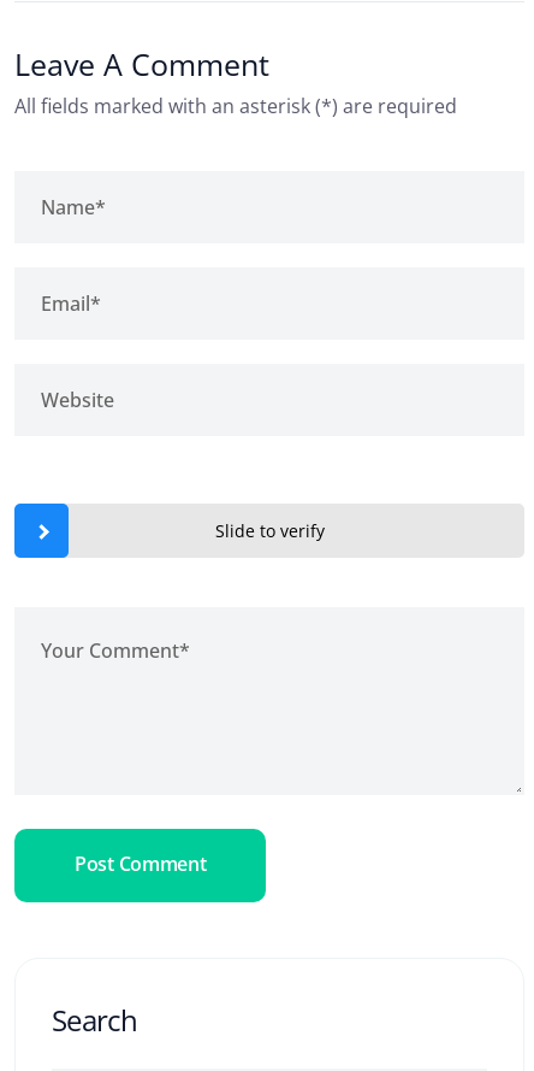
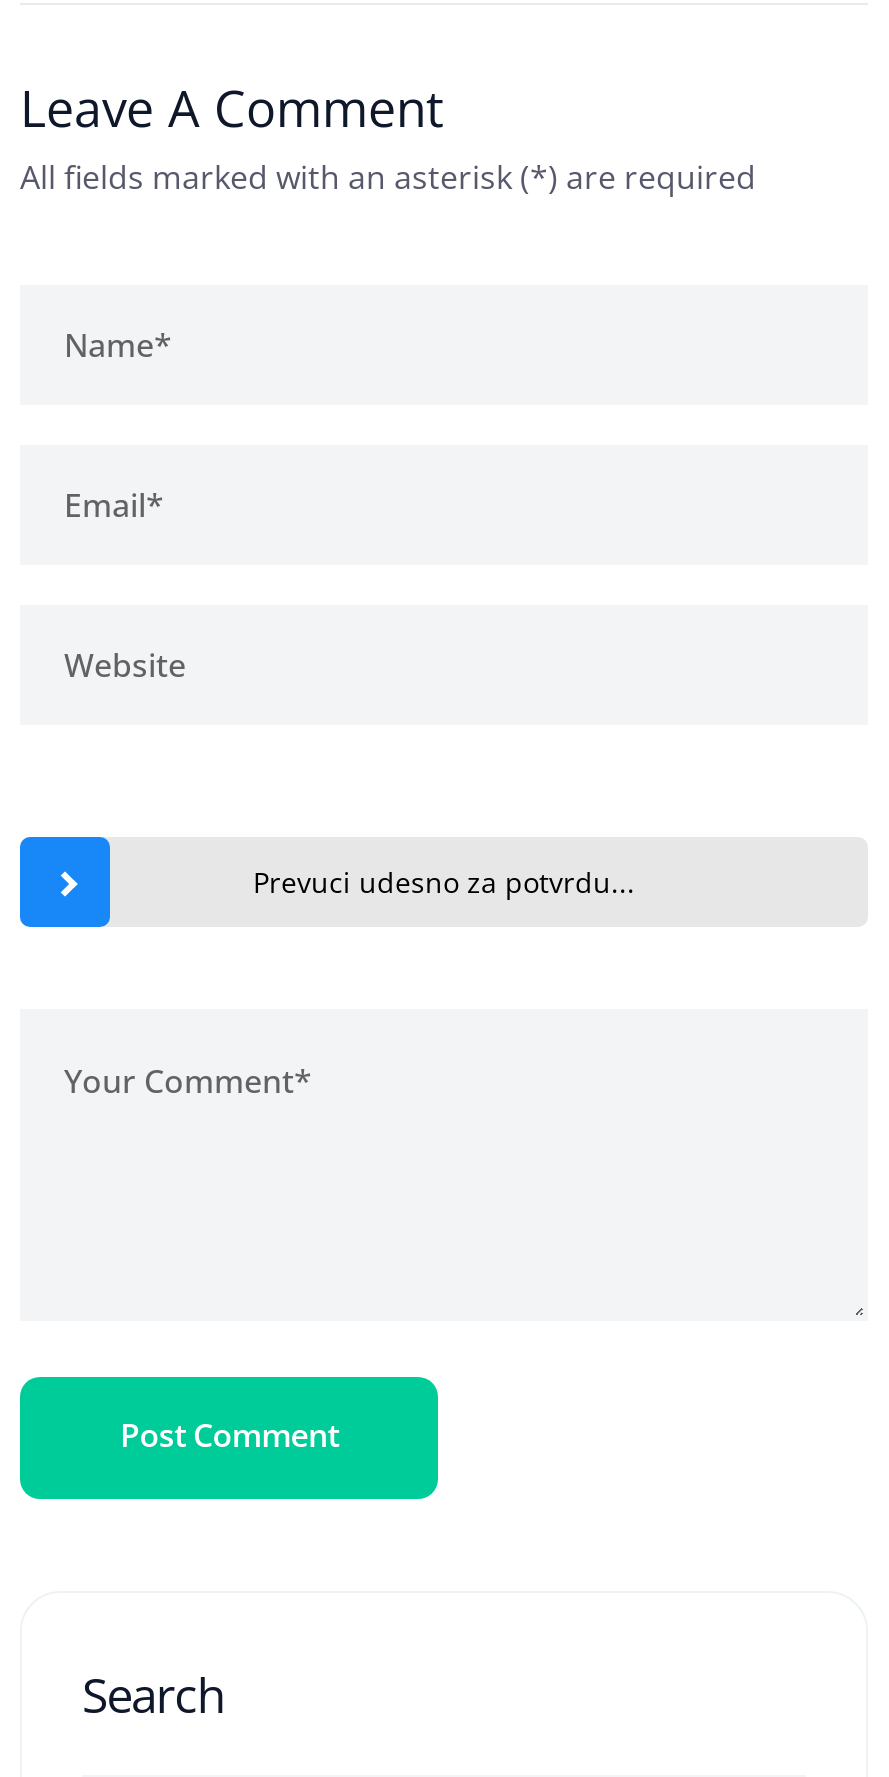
- Slide to verify
+ Prevuci udesno za potvrdu...
